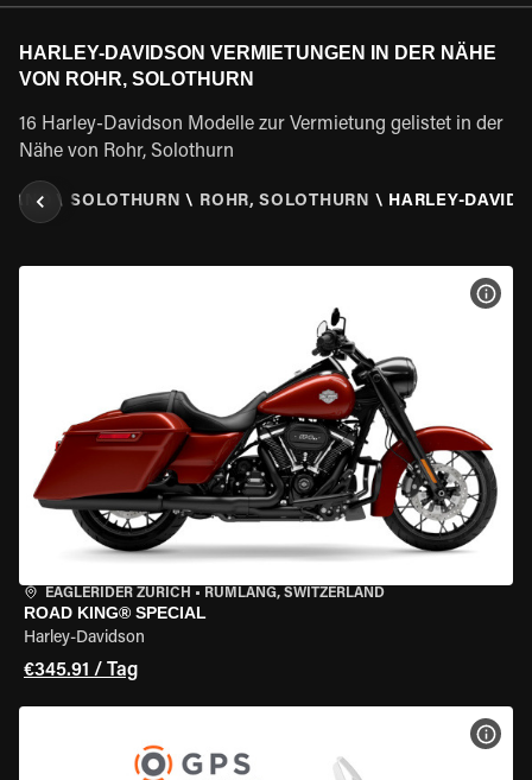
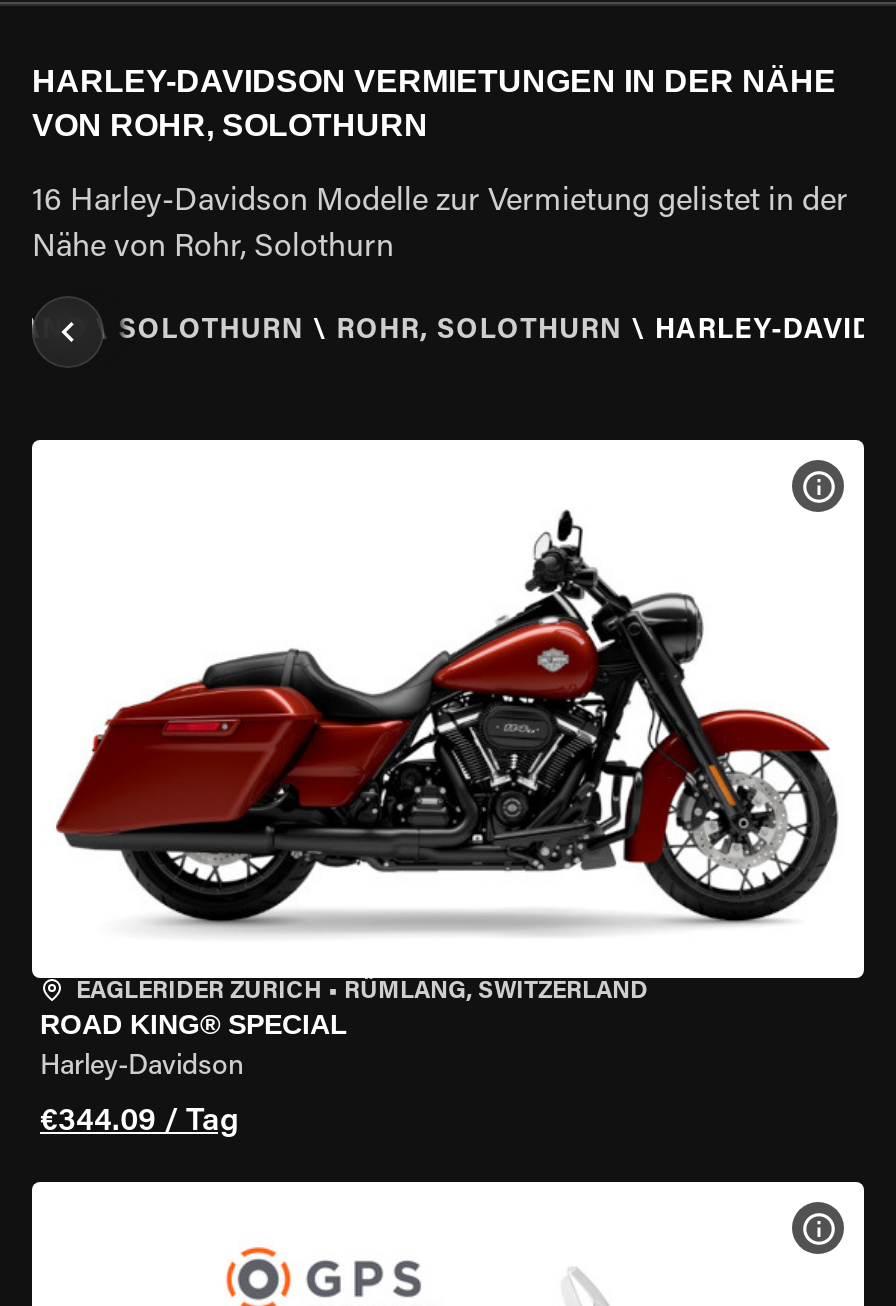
- €345.91 / Tag
+ €344.09 / Tag
